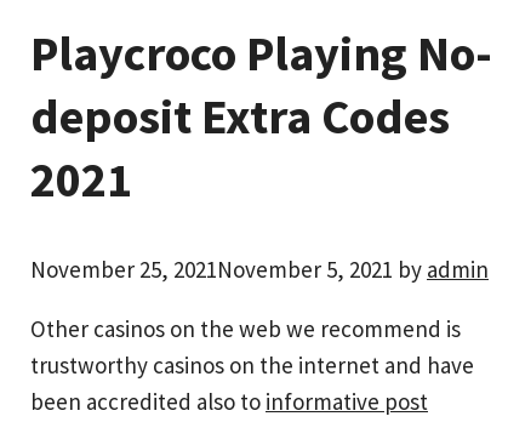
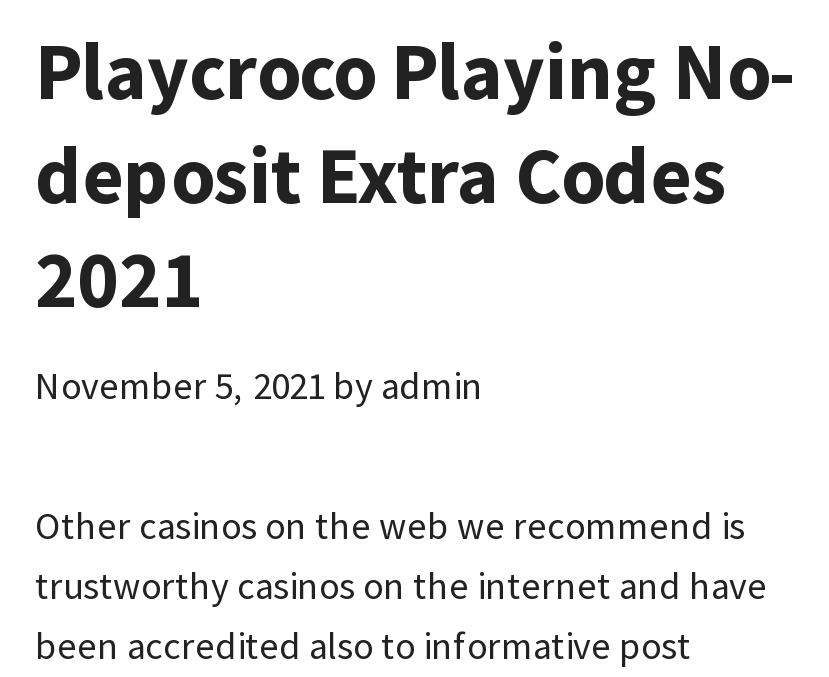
- November 25, 2021November 5, 2021 by admin
+ November 5, 2021 by admin
